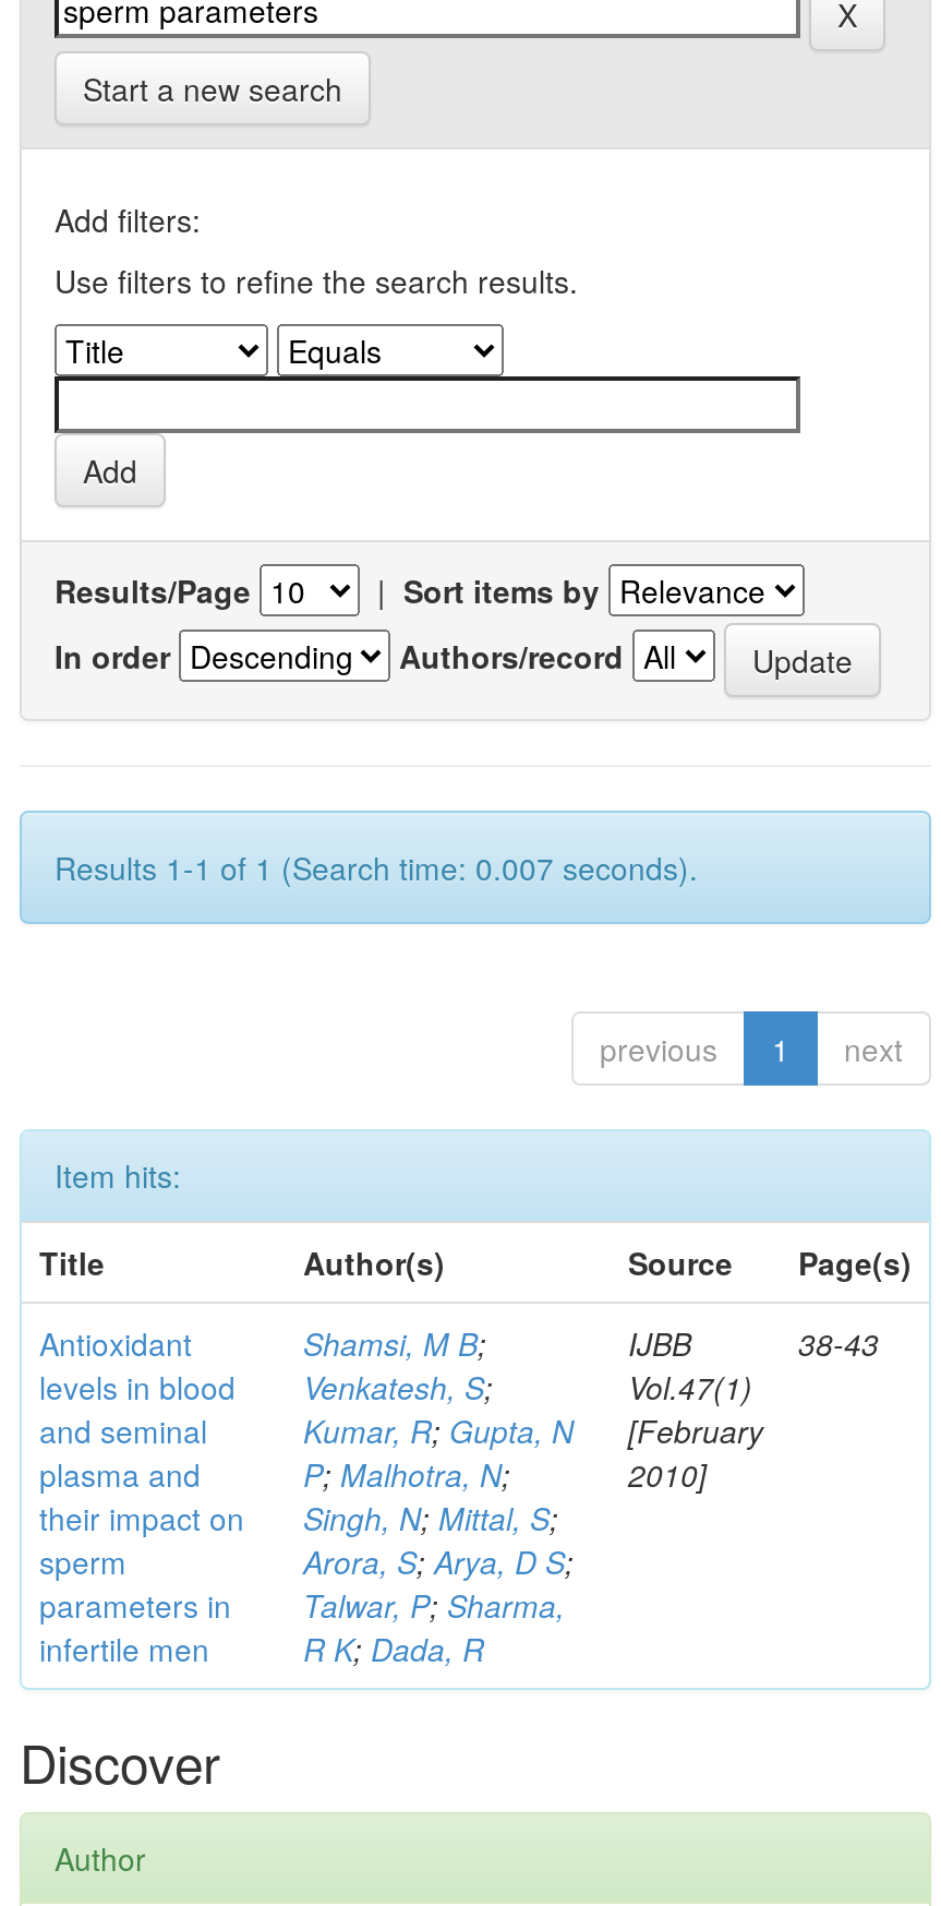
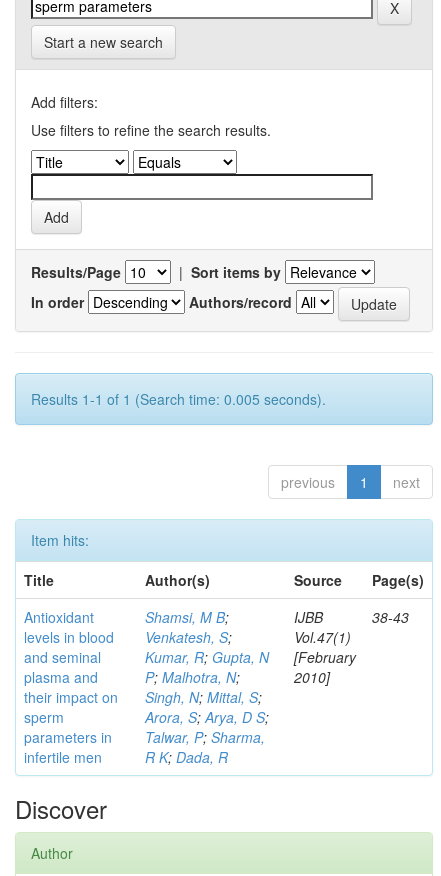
- Results 1-1 of 1 (Search time: 0.007 seconds).
+ Results 1-1 of 1 (Search time: 0.005 seconds).
